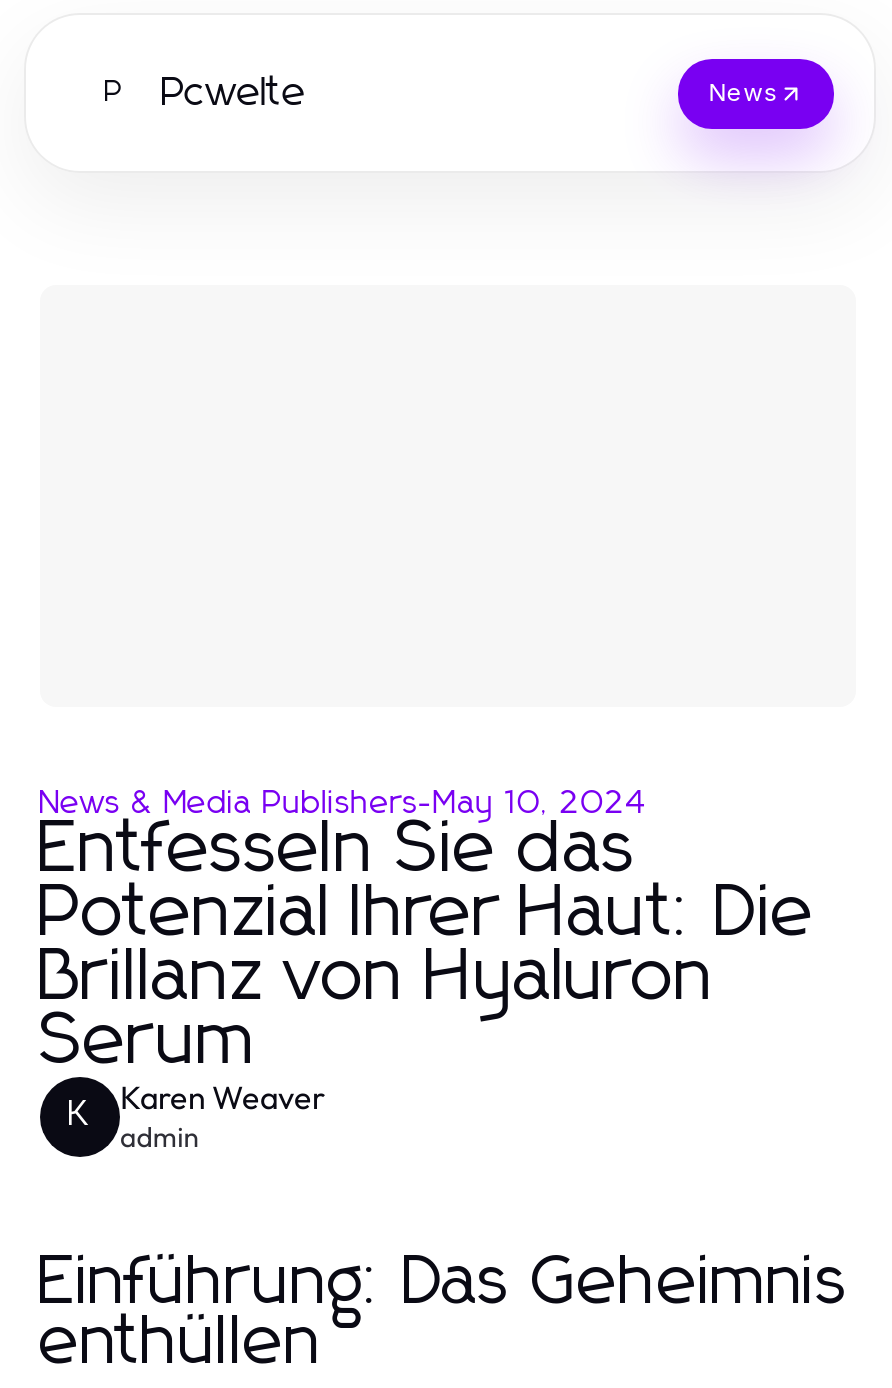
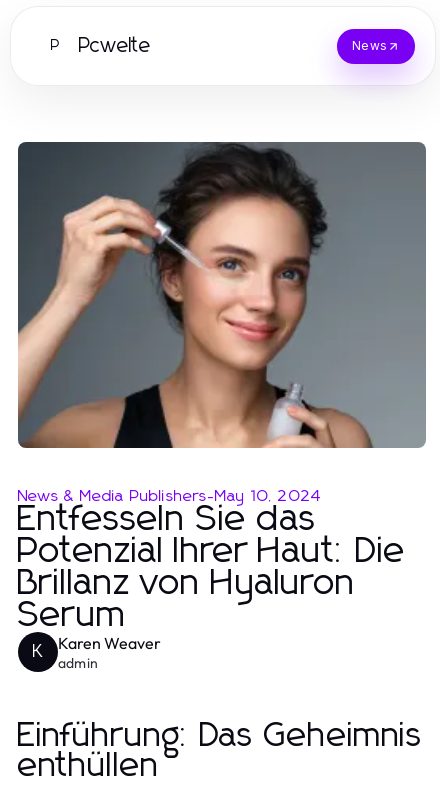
+ [image]
